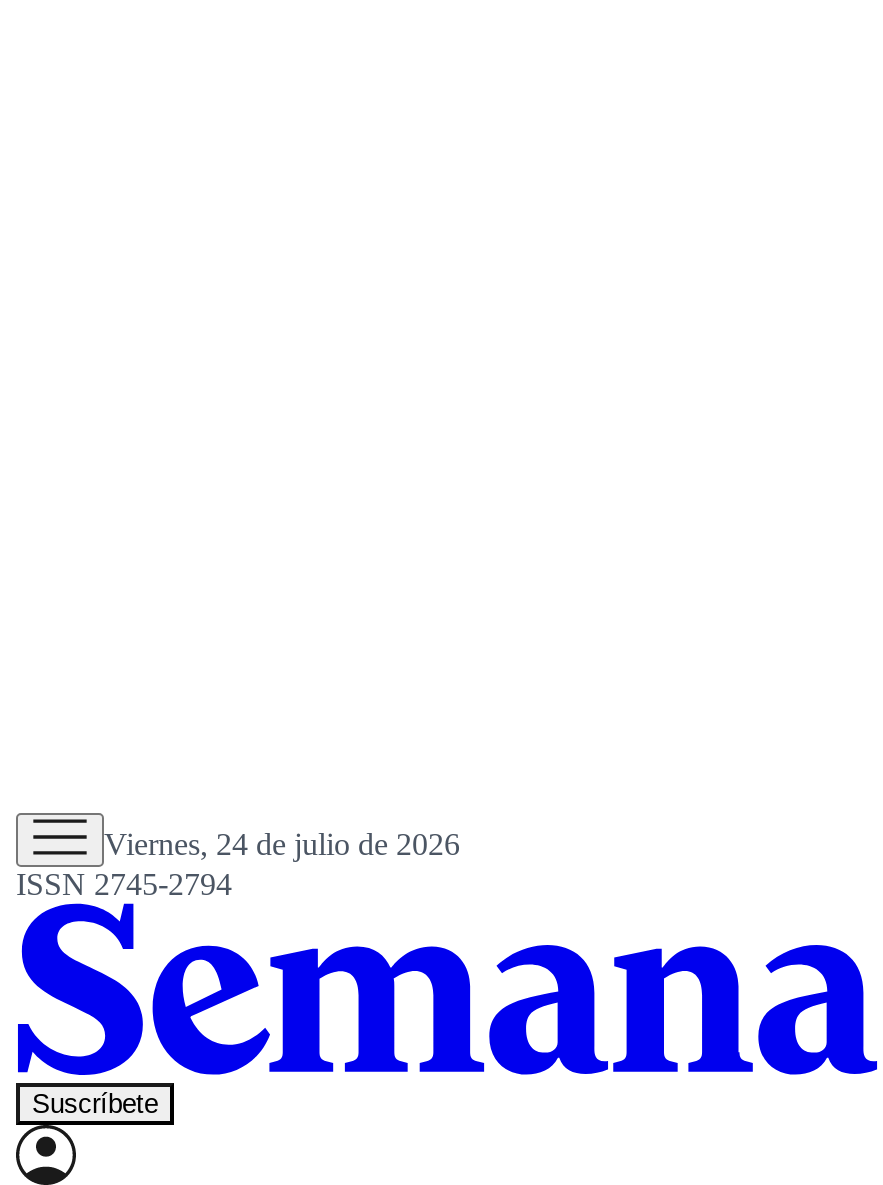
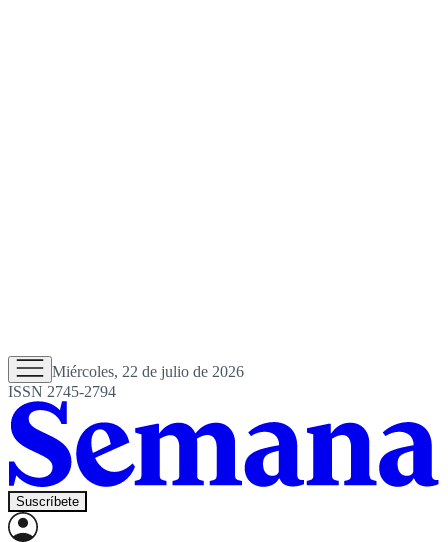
- Viernes, 24 de julio de 2026
+ Miércoles, 22 de julio de 2026
